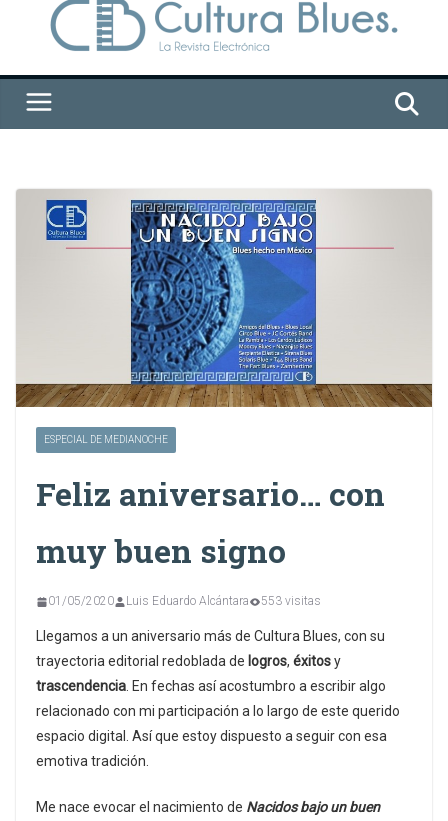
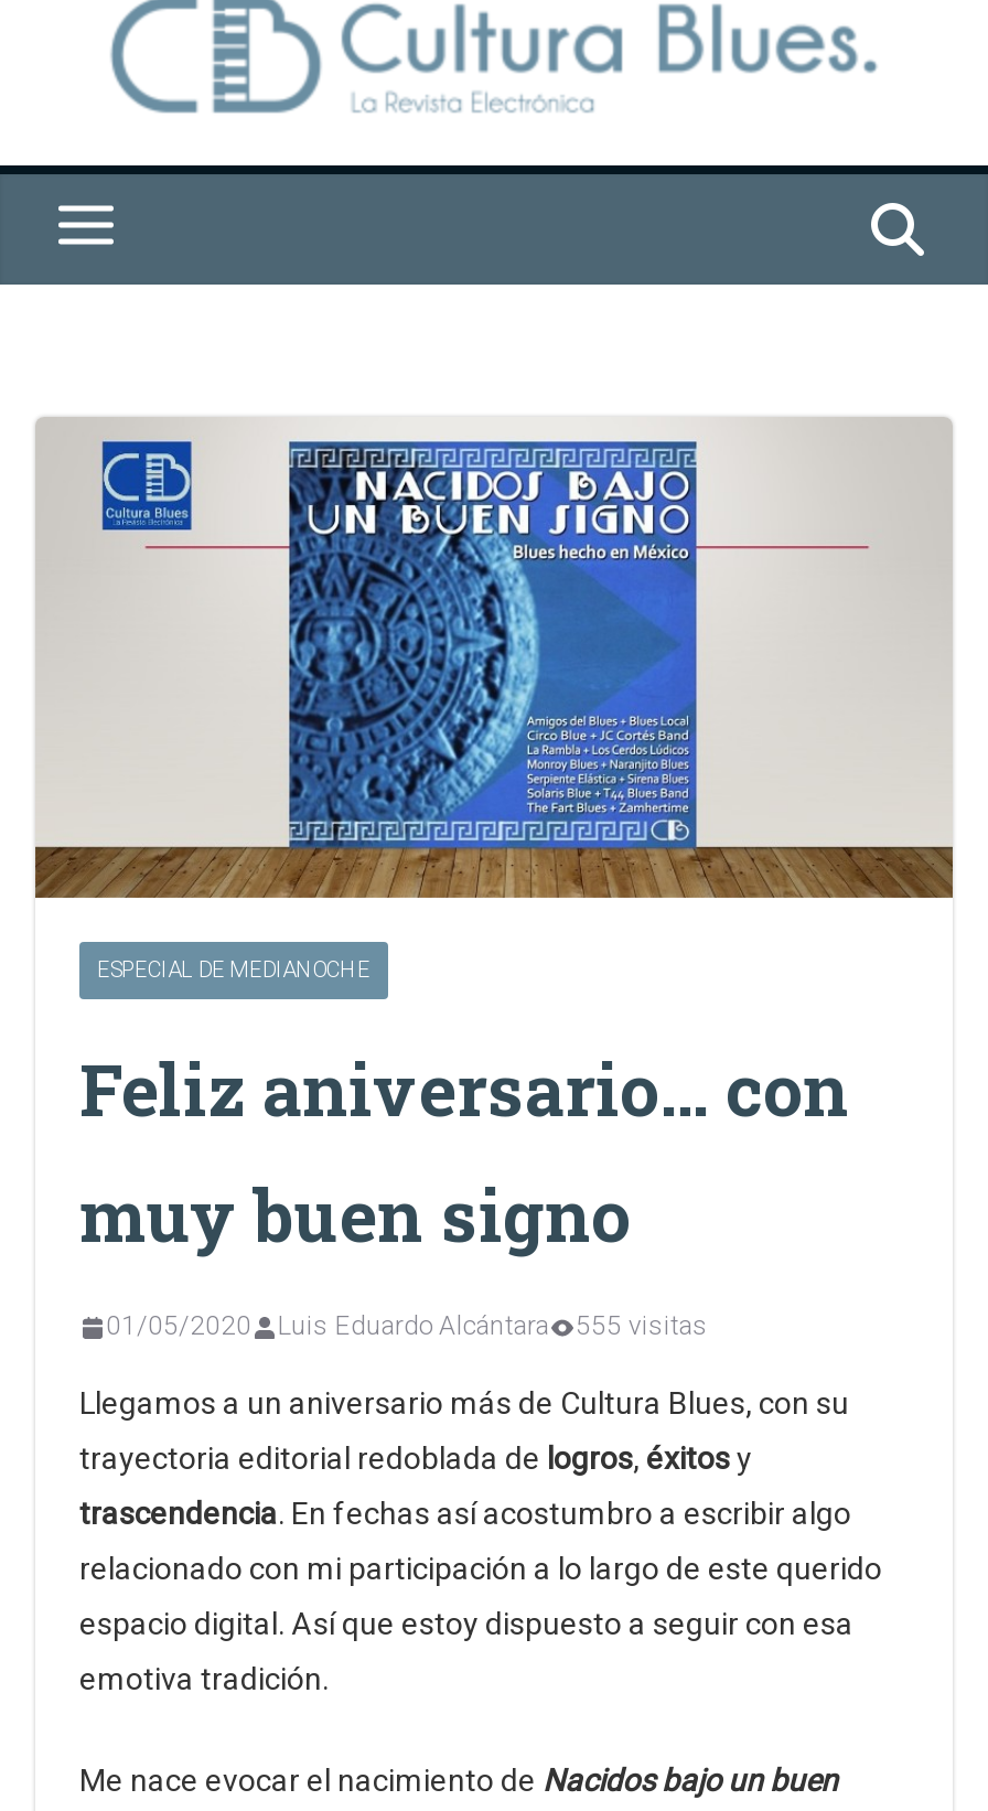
- 01/05/2020 Luis Eduardo Alcántara 553 visitas
+ 01/05/2020 Luis Eduardo Alcántara 555 visitas
